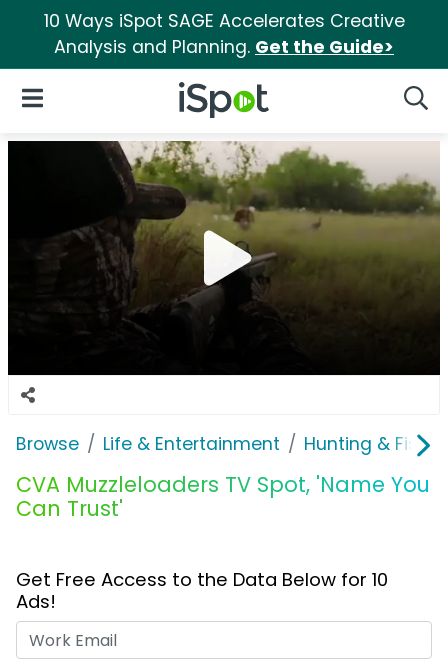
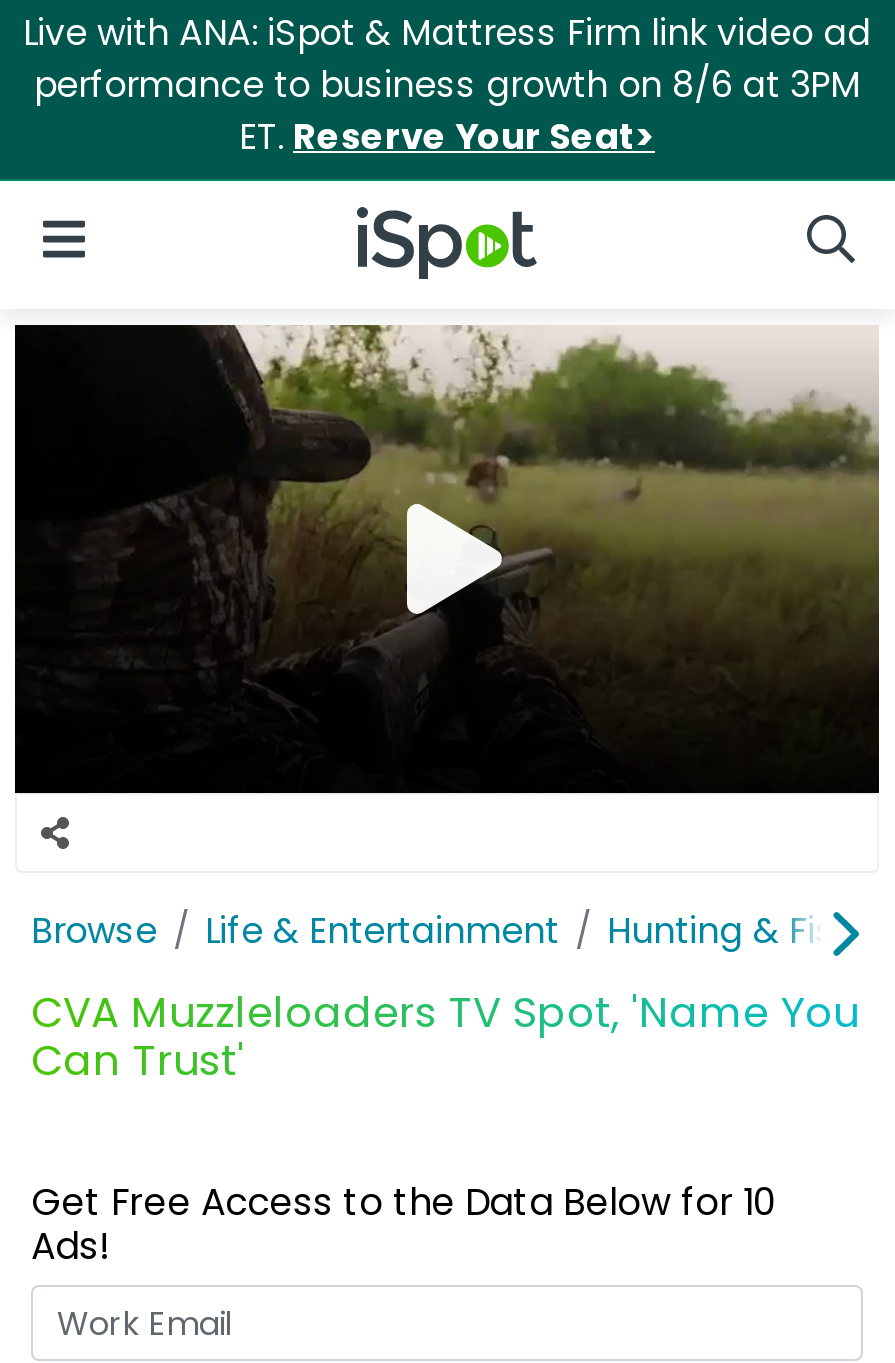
- 10 Ways iSpot SAGE Accelerates Creative
- Analysis and Planning. Get the Guide>
+ Live with ANA: iSpot & Mattress Firm link video ad
+ performance to business growth on 8/6 at 3PM
+ ET. Reserve Your Seat>
